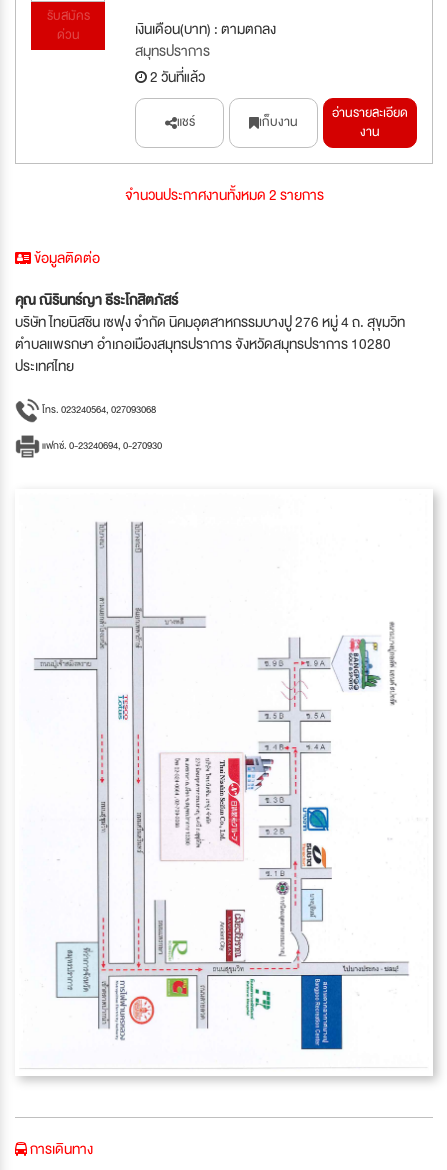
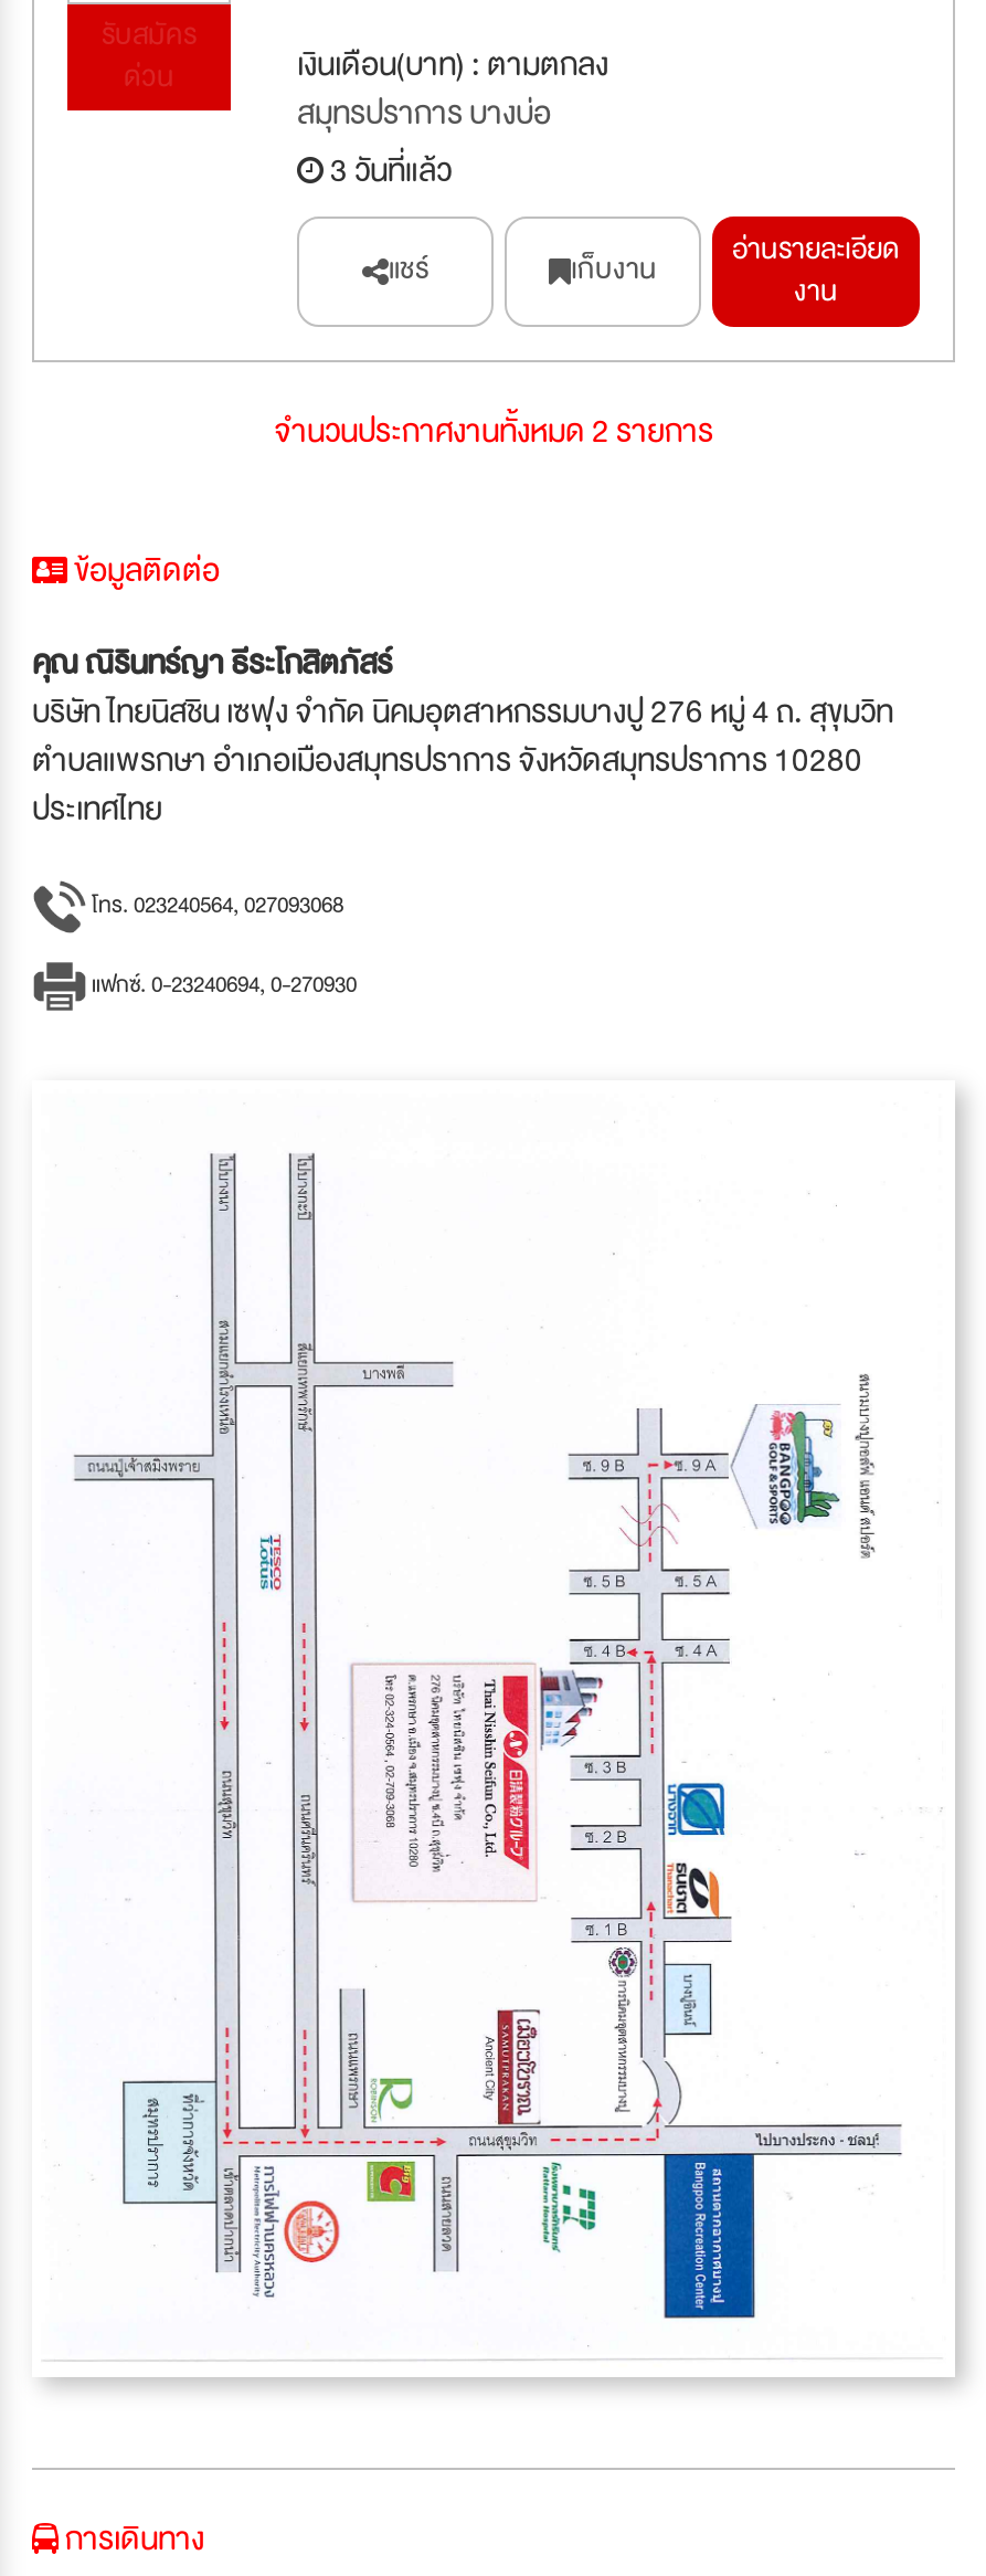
- สมุทรปราการ
- 2 วันที่แล้ว
+ สมุทรปราการ บางบ่อ
+ 3 วันที่แล้ว
